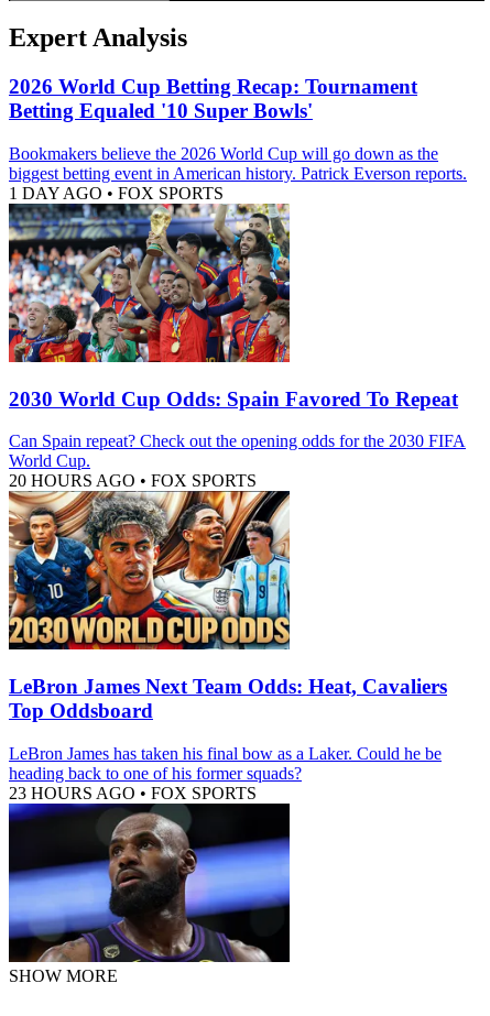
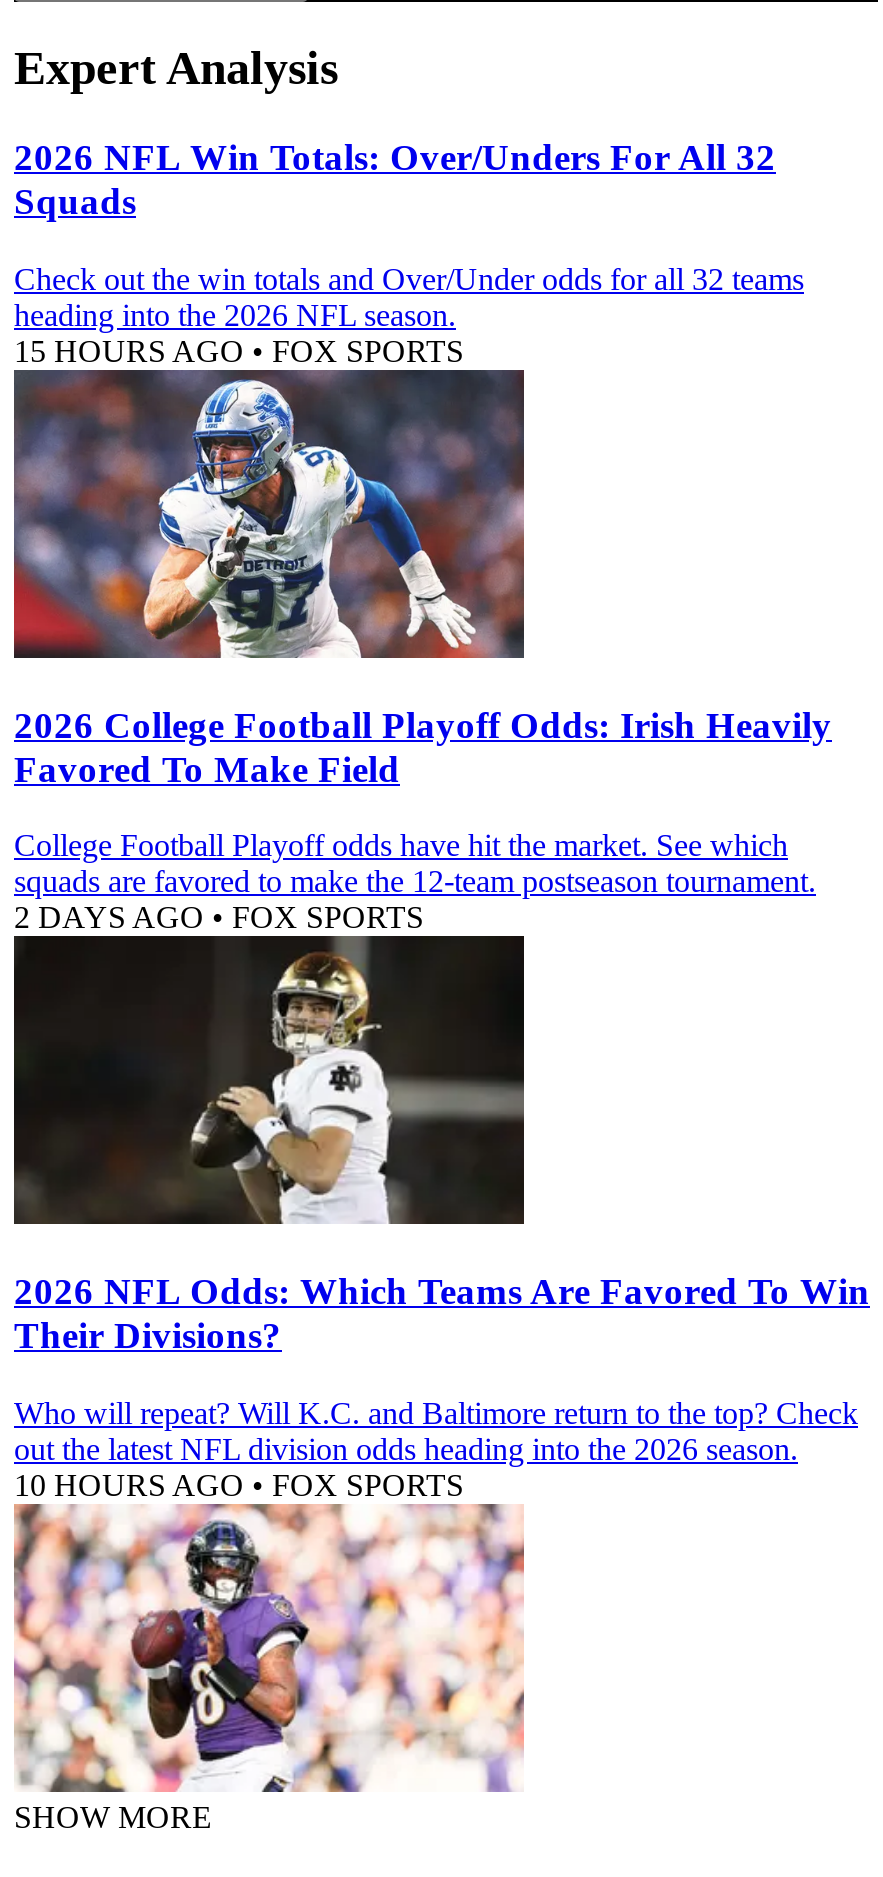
- 2026 World Cup Betting Recap: Tournament
- Betting Equaled '10 Super Bowls'
+ 2026 NFL Win Totals: Over/Unders For All 32
+ Squads

- Bookmakers believe the 2026 World Cup will go down as the
- biggest betting event in American history. Patrick Everson reports.
- 1 DAY AGO • FOX SPORTS
+ Check out the win totals and Over/Under odds for all 32 teams
+ heading into the 2026 NFL season.
+ 15 HOURS AGO • FOX SPORTS

- [image]
- 2030 World Cup Odds: Spain Favored To Repeat
+ [image]
+ 2026 College Football Playoff Odds: Irish Heavily
+ Favored To Make Field

- Can Spain repeat? Check out the opening odds for the 2030 FIFA
- World Cup.
- 20 HOURS AGO • FOX SPORTS
+ College Football Playoff odds have hit the market. See which
+ squads are favored to make the 12-team postseason tournament.
+ 2 DAYS AGO • FOX SPORTS

- [image]
- LeBron James Next Team Odds: Heat, Cavaliers
- Top Oddsboard
+ [image]
+ 2026 NFL Odds: Which Teams Are Favored To Win
+ Their Divisions?

- LeBron James has taken his final bow as a Laker. Could he be
- heading back to one of his former squads?
- 23 HOURS AGO • FOX SPORTS
+ Who will repeat? Will K.C. and Baltimore return to the top? Check
+ out the latest NFL division odds heading into the 2026 season.
+ 10 HOURS AGO • FOX SPORTS

- [image]
+ [image]
